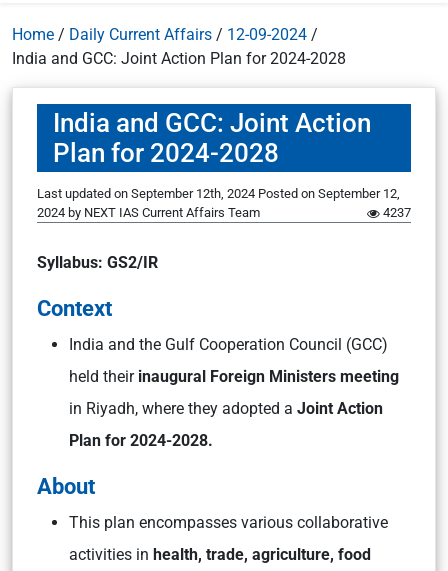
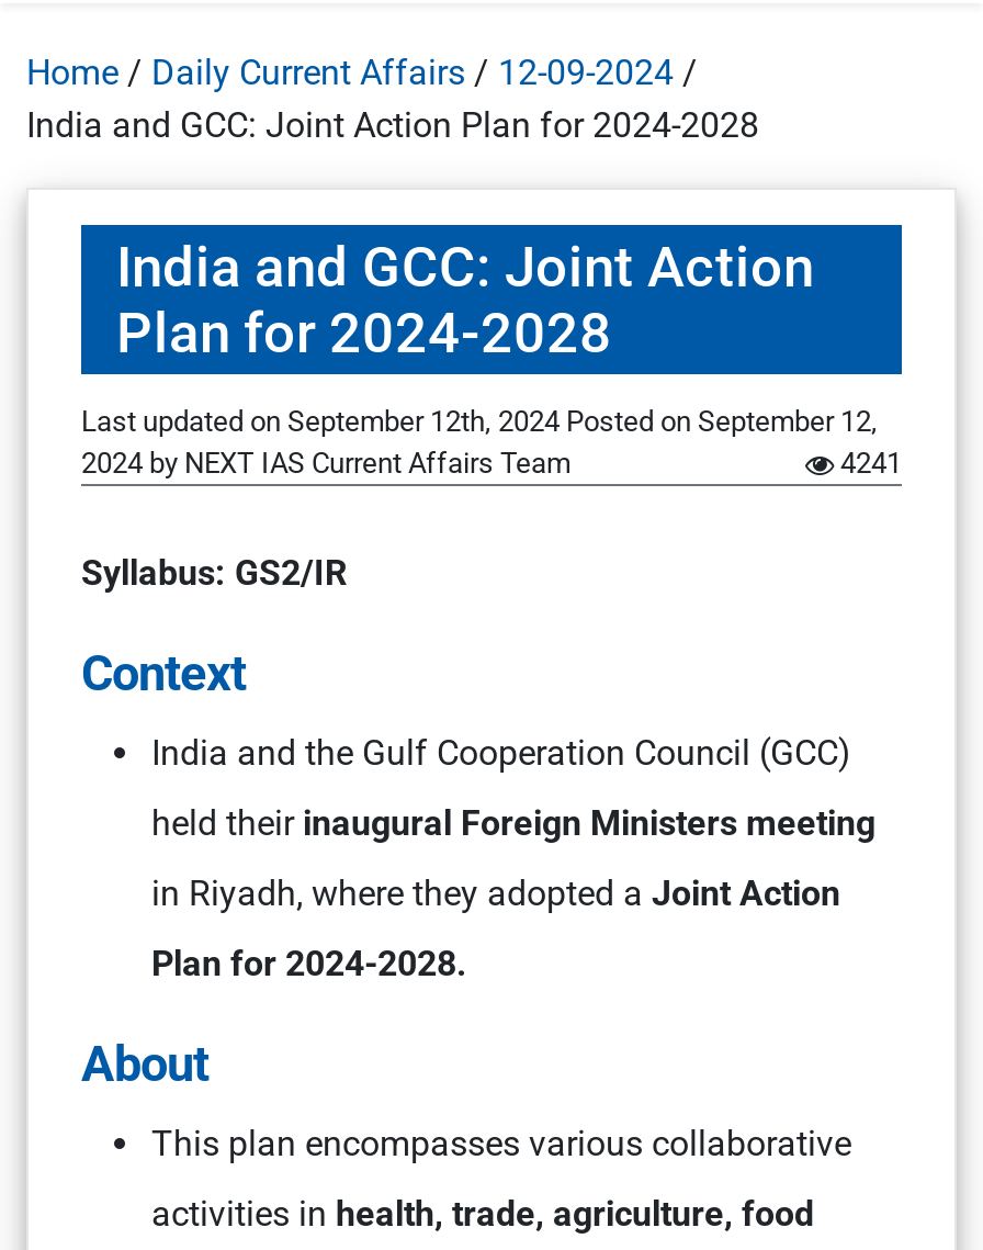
- 4237
+ 4241
